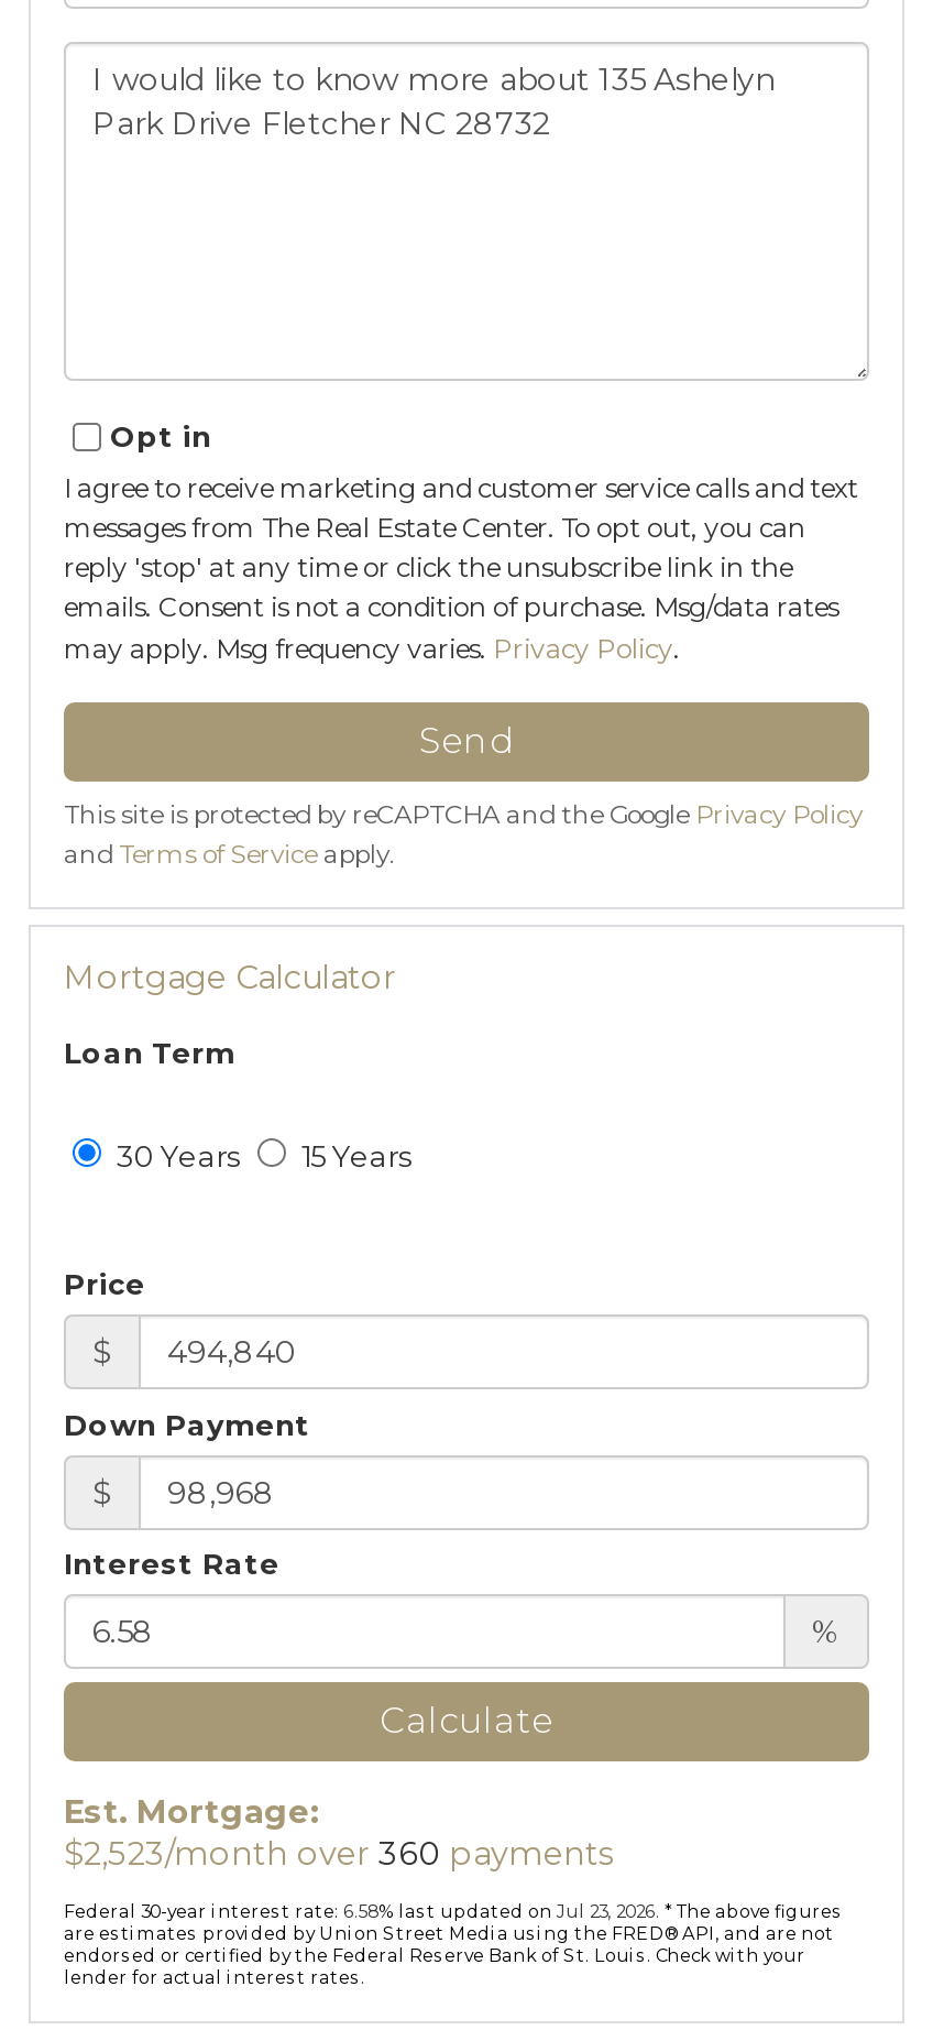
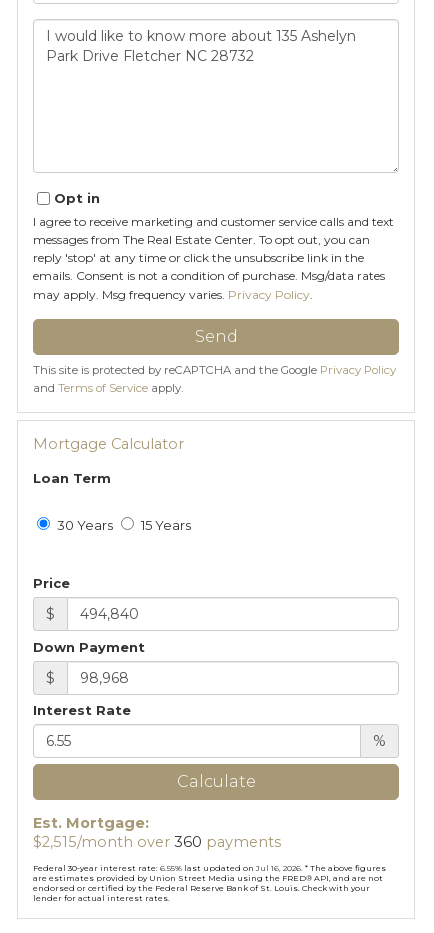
- $2,523/month over 360 payments
+ $2,515/month over 360 payments

- Federal 30-year interest rate: 6.58% last updated on Jul 23, 2026. * The above figures
+ Federal 30-year interest rate: 6.55% last updated on Jul 16, 2026. * The above figures
